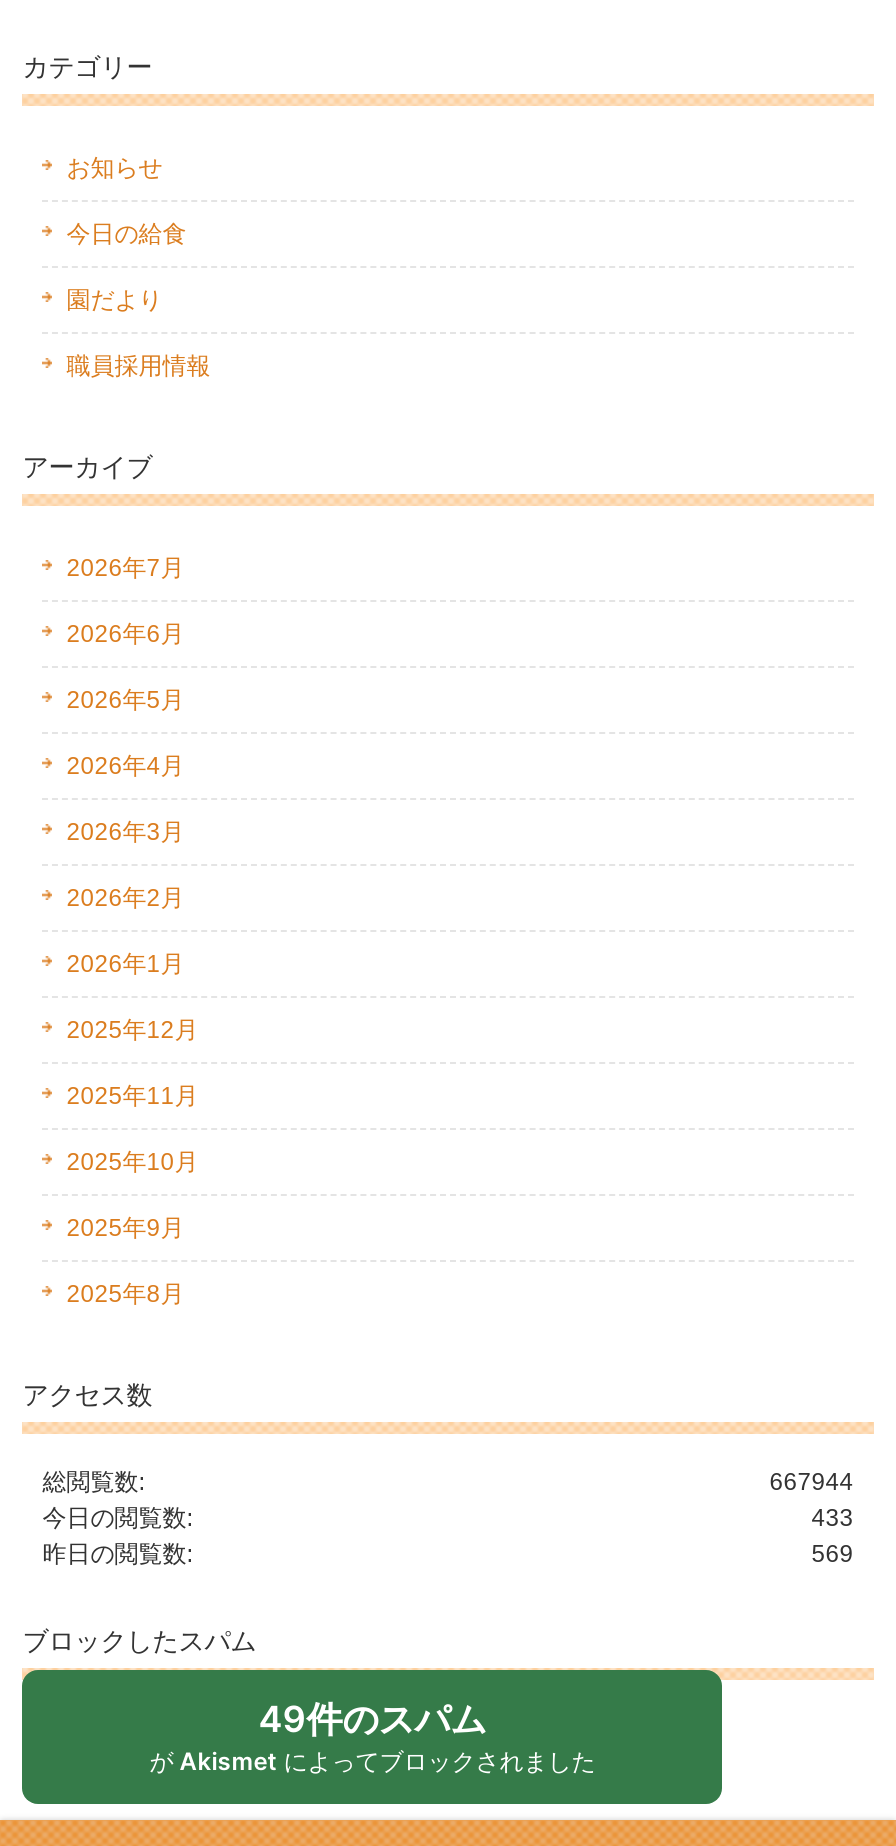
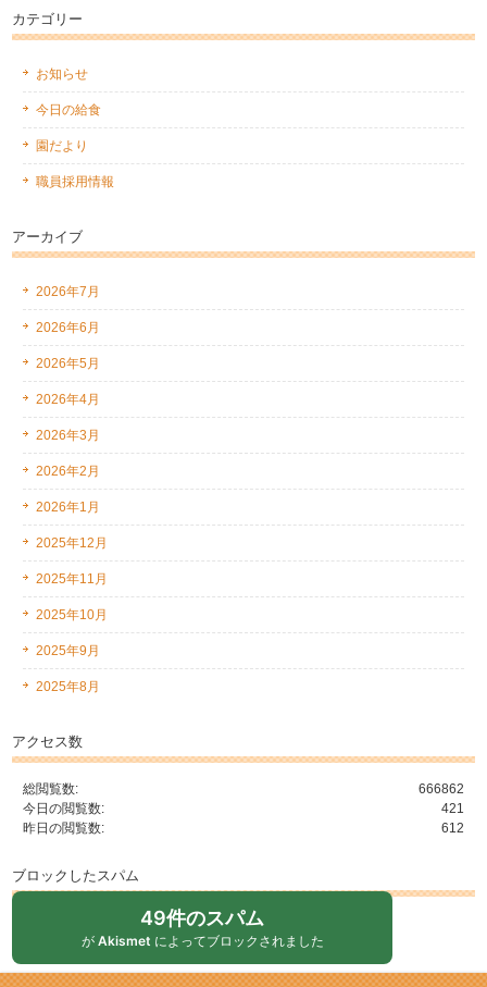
- 667944
+ 666862

- 433
+ 421

- 569
+ 612
